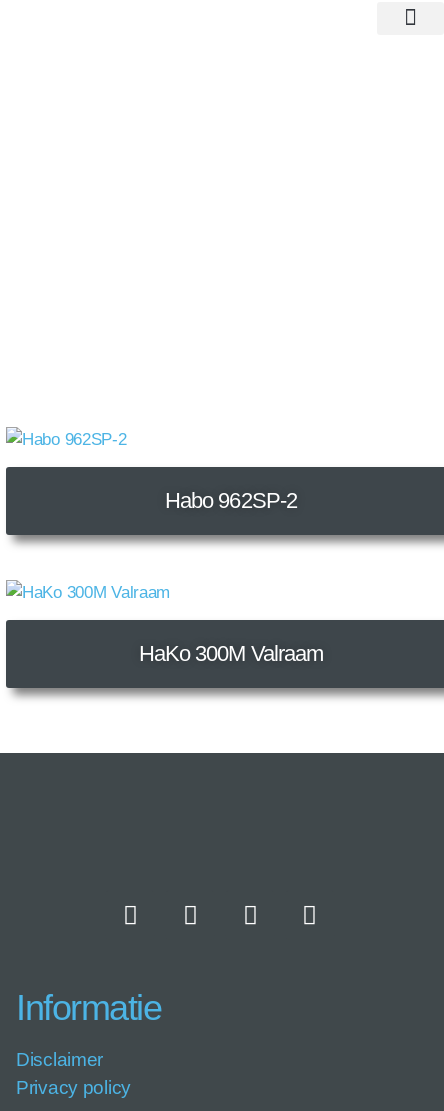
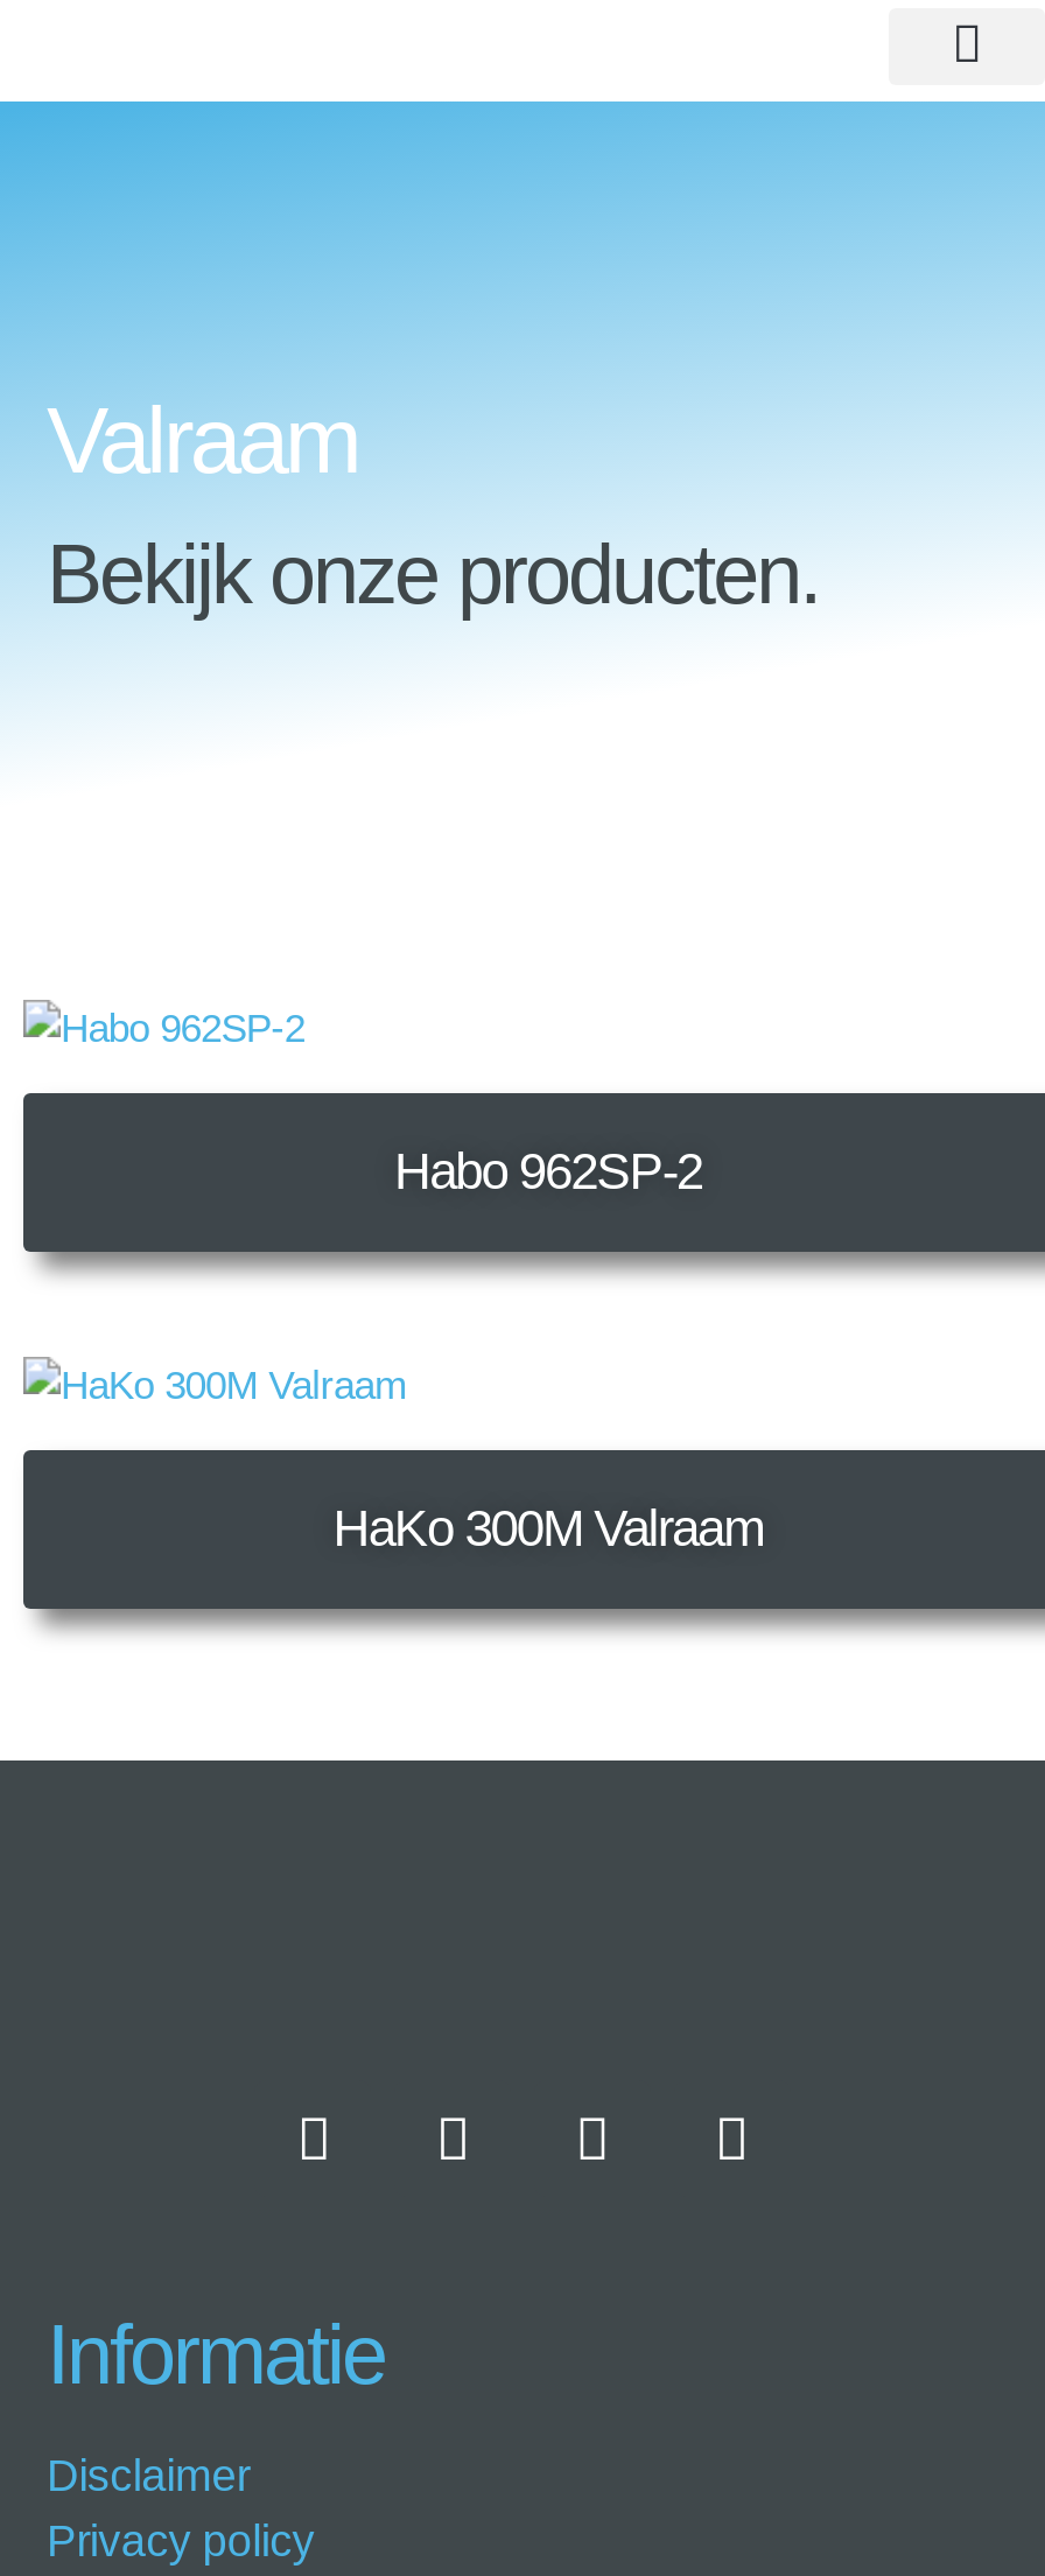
+ [image]
+ Valraam
+ Bekijk onze producten.
